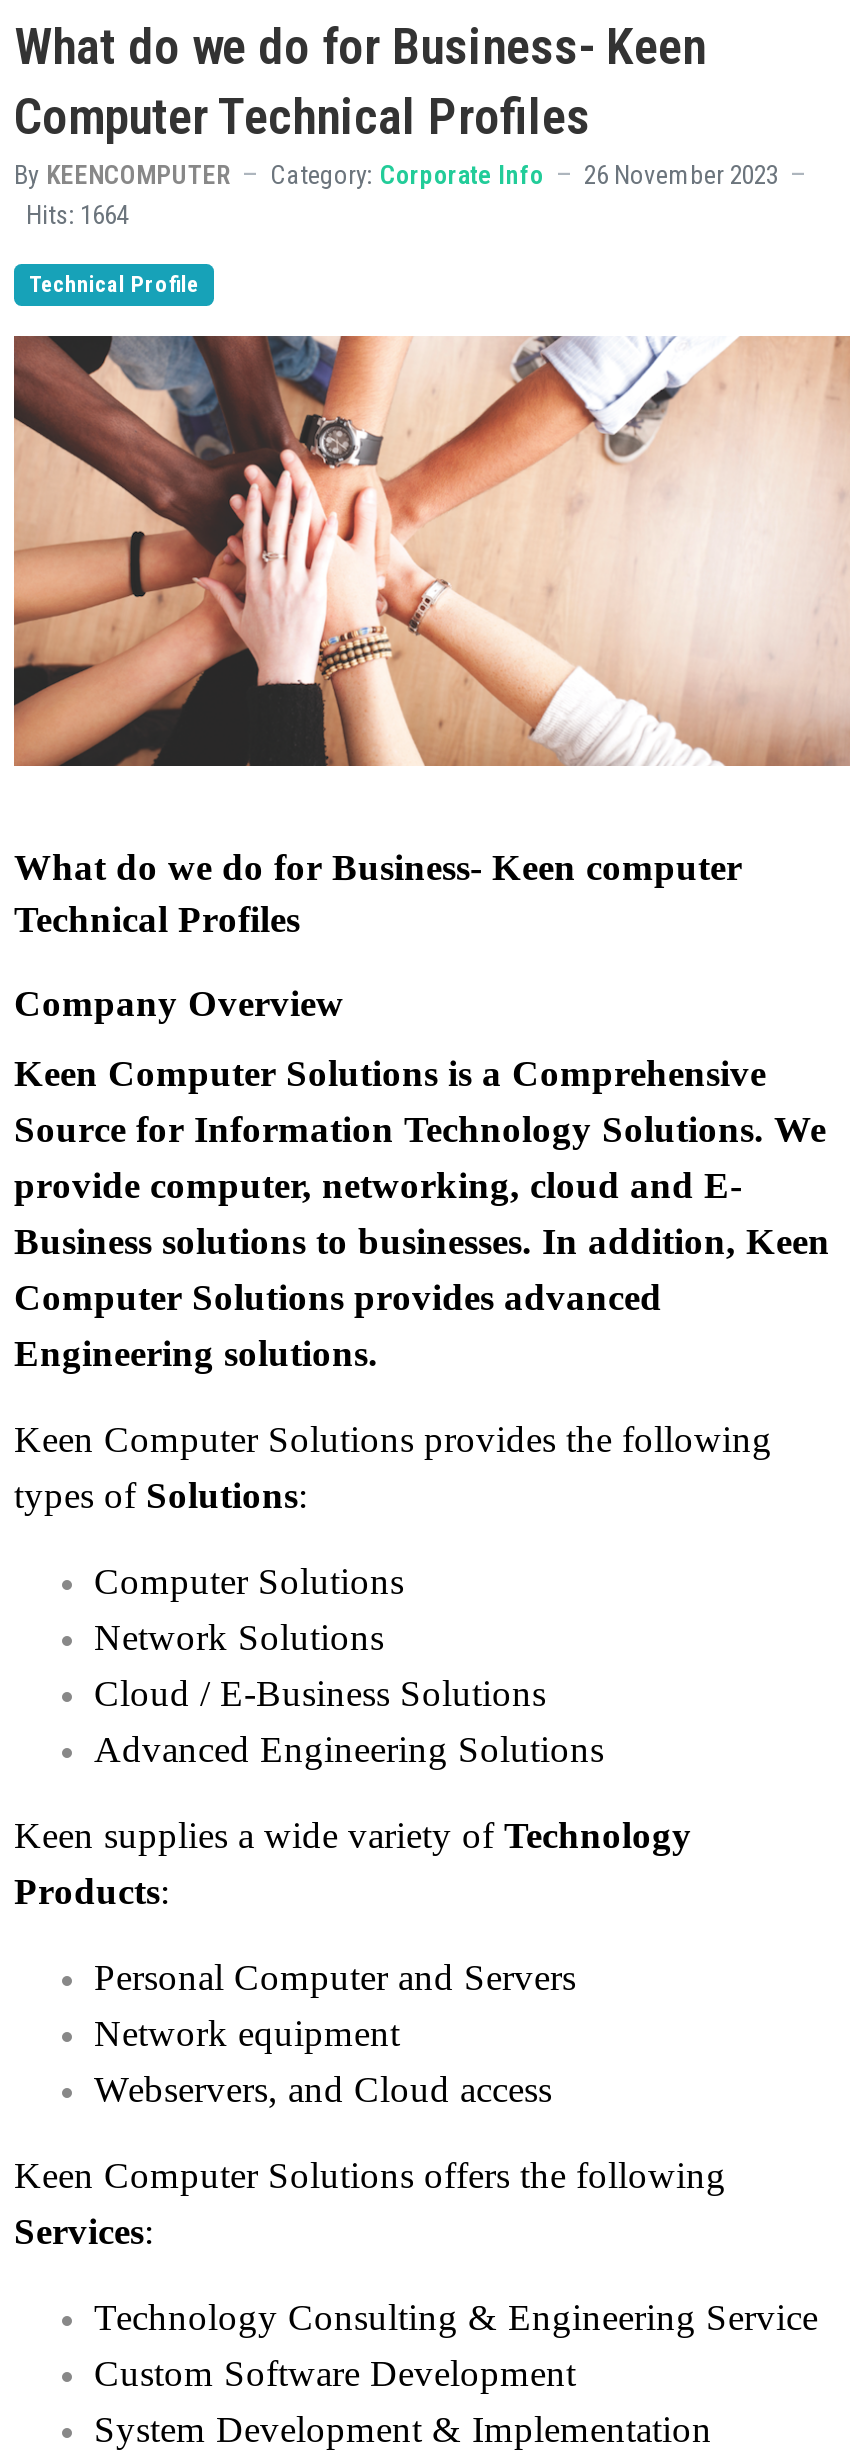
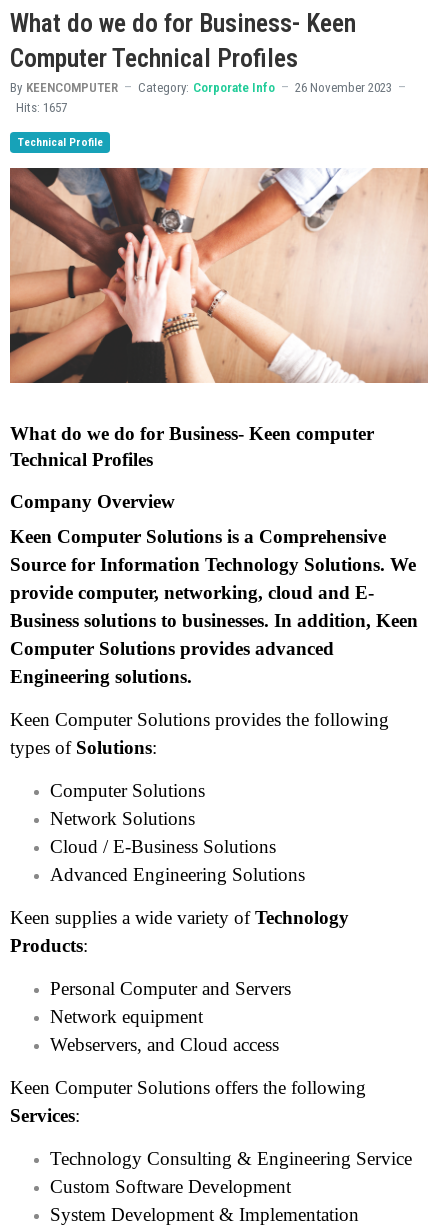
- Hits: 1664
+ Hits: 1657
